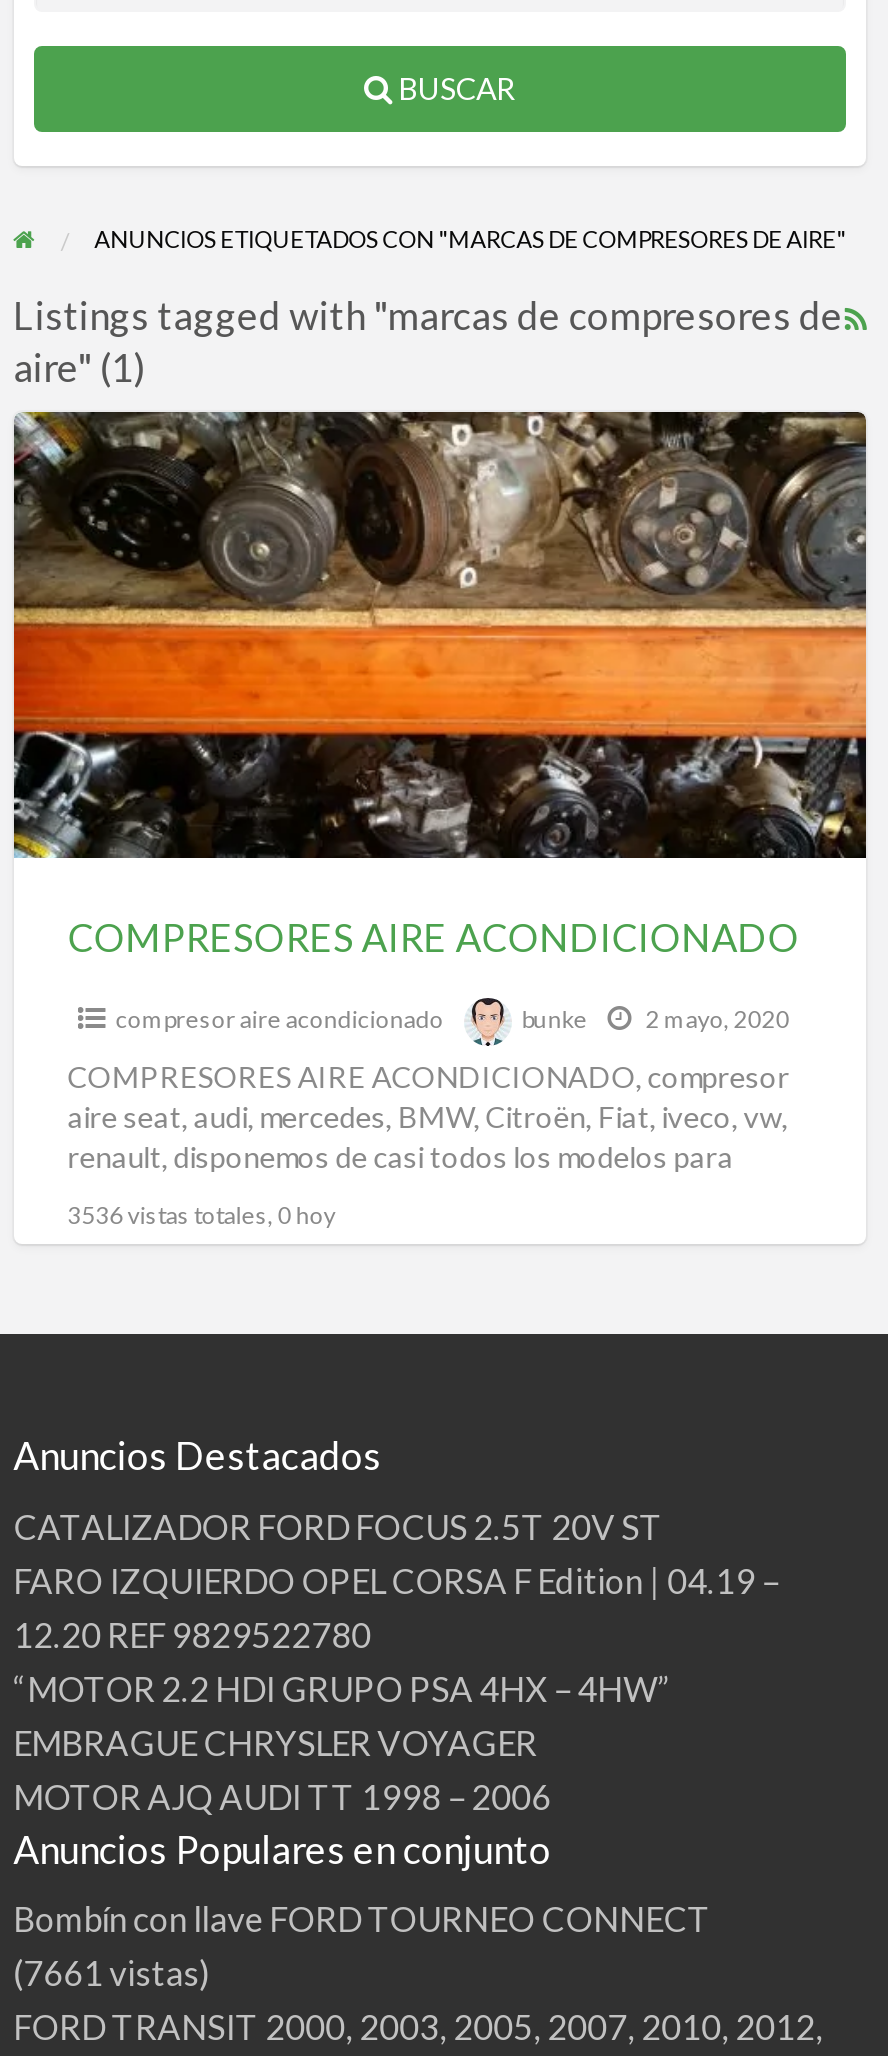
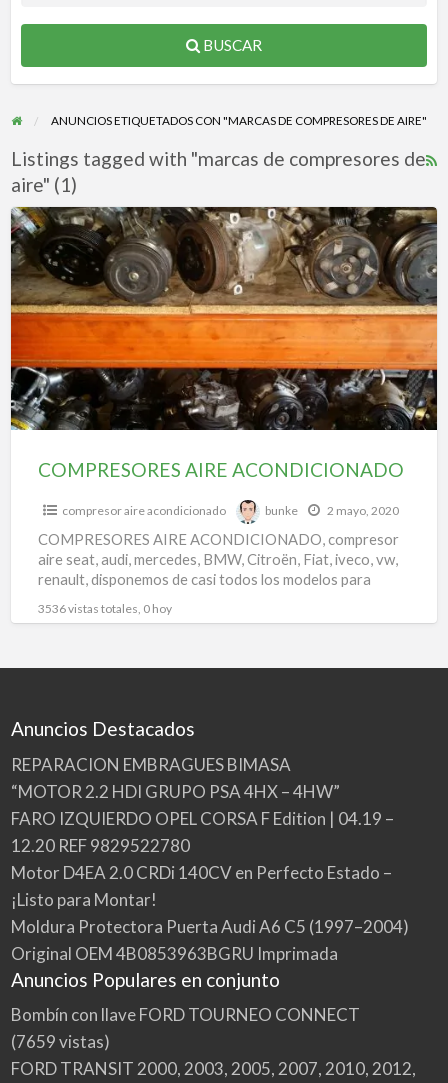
- CATALIZADOR FORD FOCUS 2.5T 20V ST
+ REPARACION EMBRAGUES BIMASA

moved up: “MOTOR 2.2 HDI GRUPO PSA 4HX – 4HW”

- EMBRAGUE CHRYSLER VOYAGER
- MOTOR AJQ AUDI TT 1998 – 2006
+ Motor D4EA 2.0 CRDi 140CV en Perfecto Estado –
+ ¡Listo para Montar!
+ Moldura Protectora Puerta Audi A6 C5 (1997–2004)
+ Original OEM 4B0853963BGRU Imprimada

- (7661 vistas)
+ (7659 vistas)
